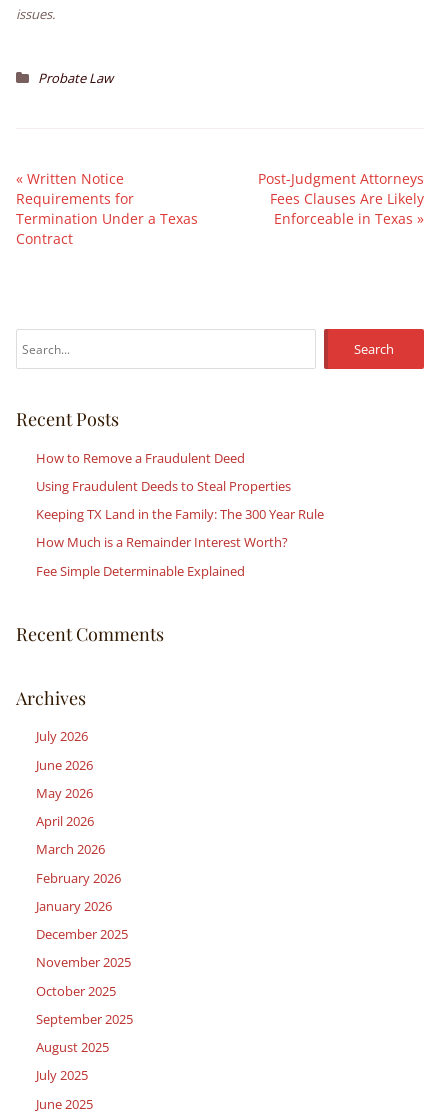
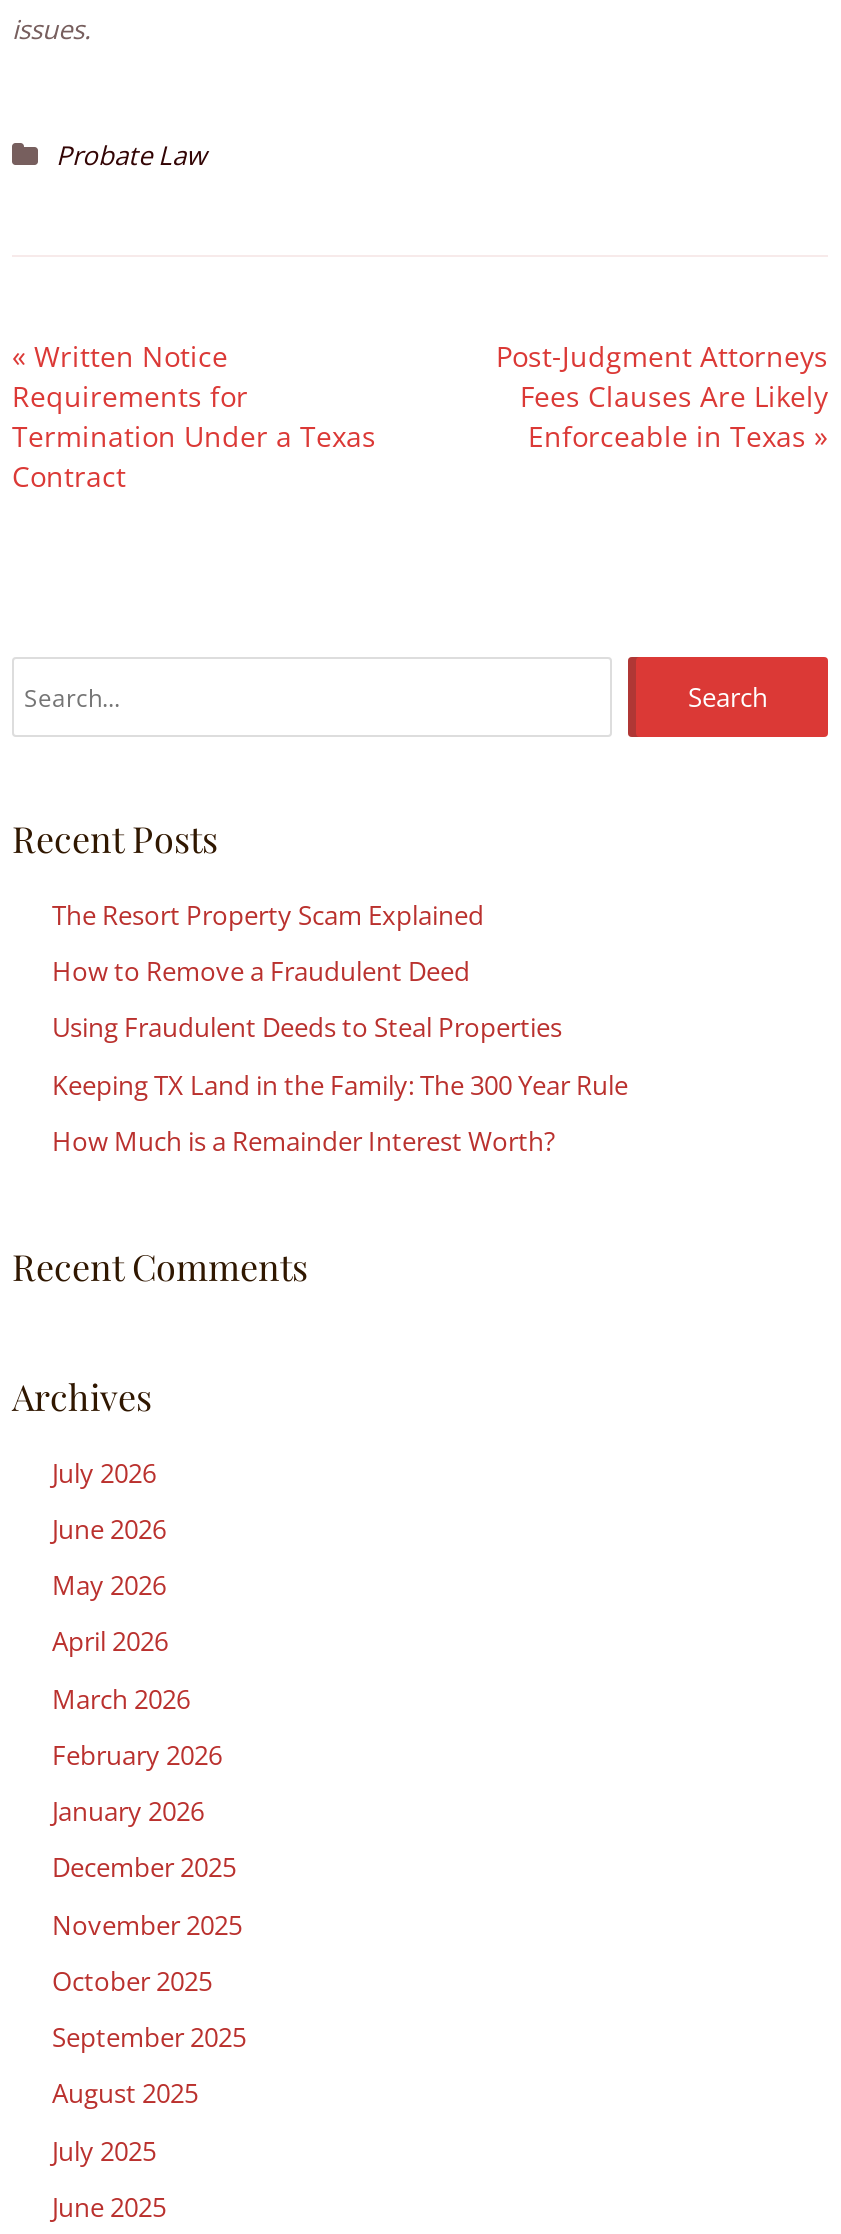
+ The Resort Property Scam Explained

moved down: How to Remove a Fraudulent Deed | Using Fraudulent Deeds to Steal Properties | Keeping TX Land in the Family: The 300 Year Rule | How Much is a Remainder Interest Worth?

- Fee Simple Determinable Explained
